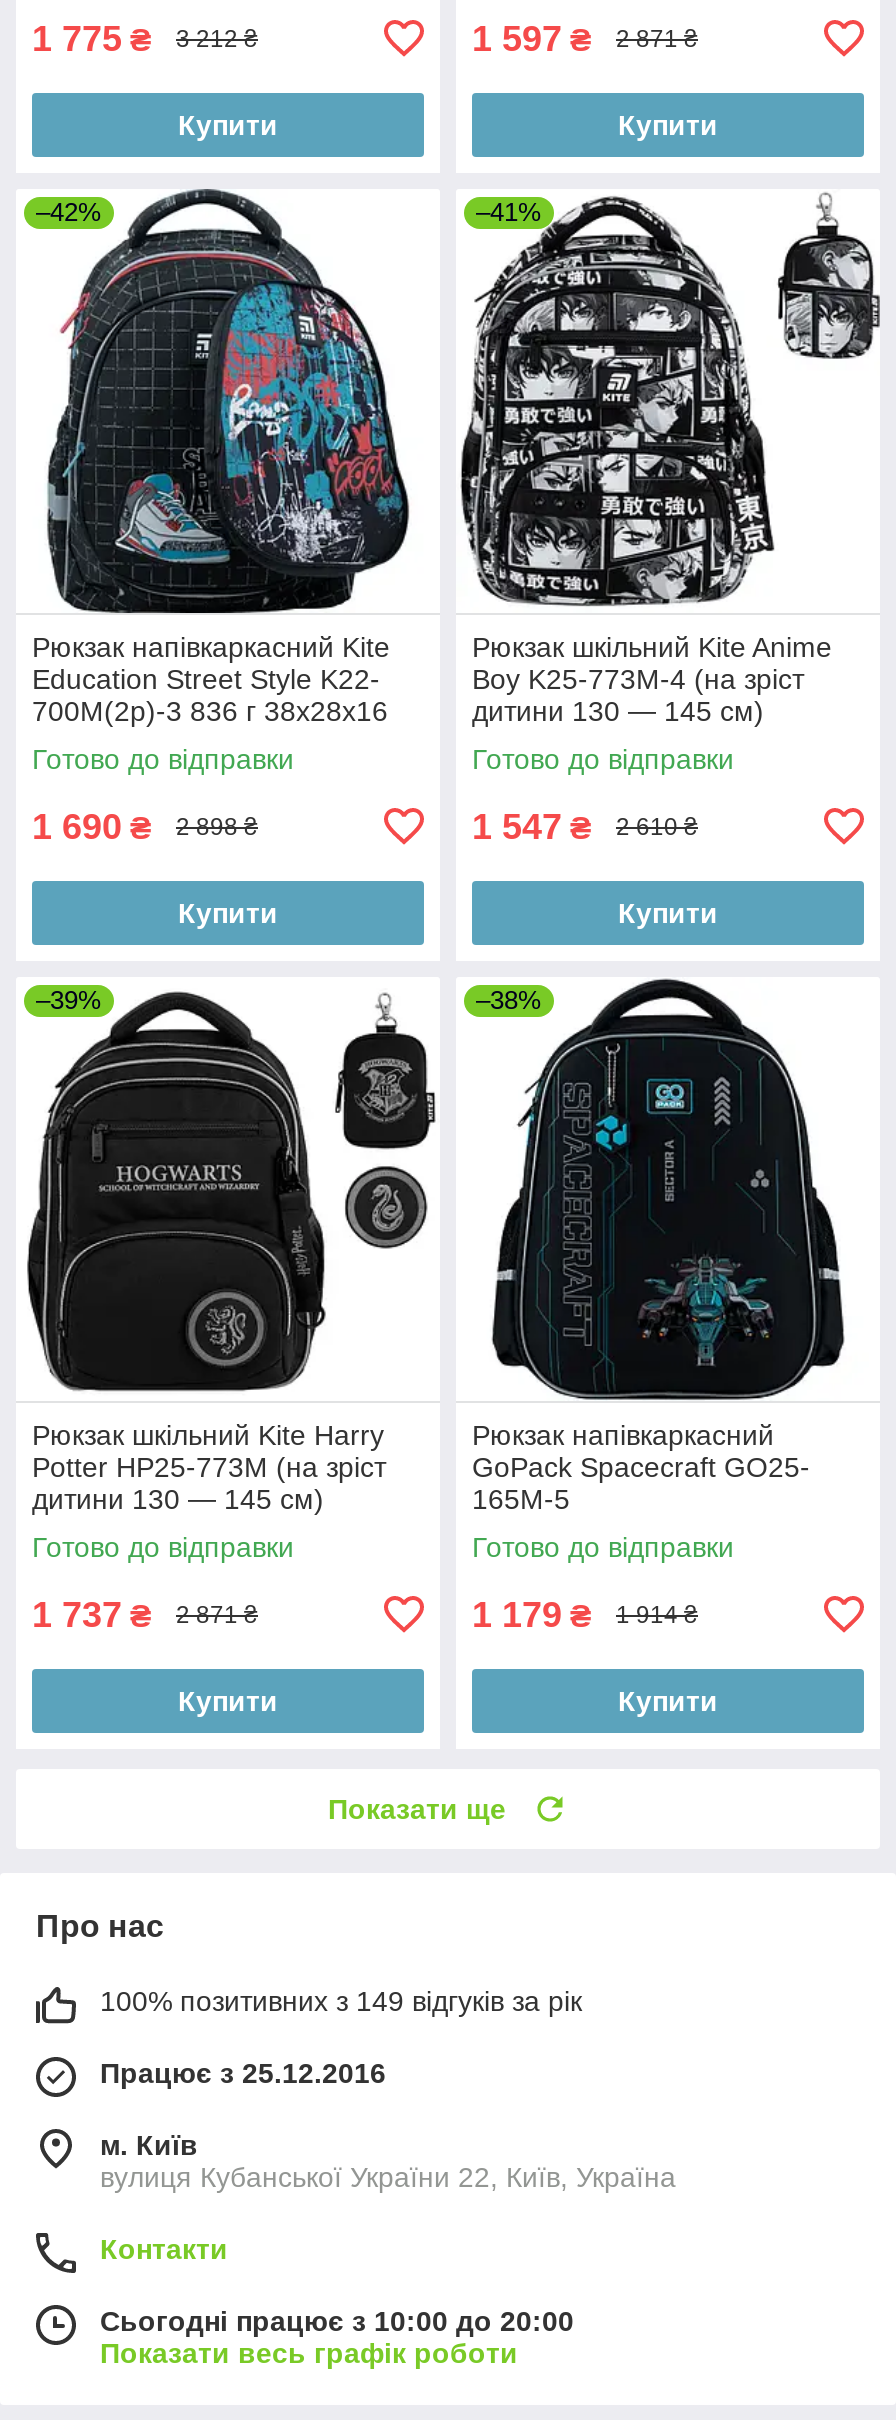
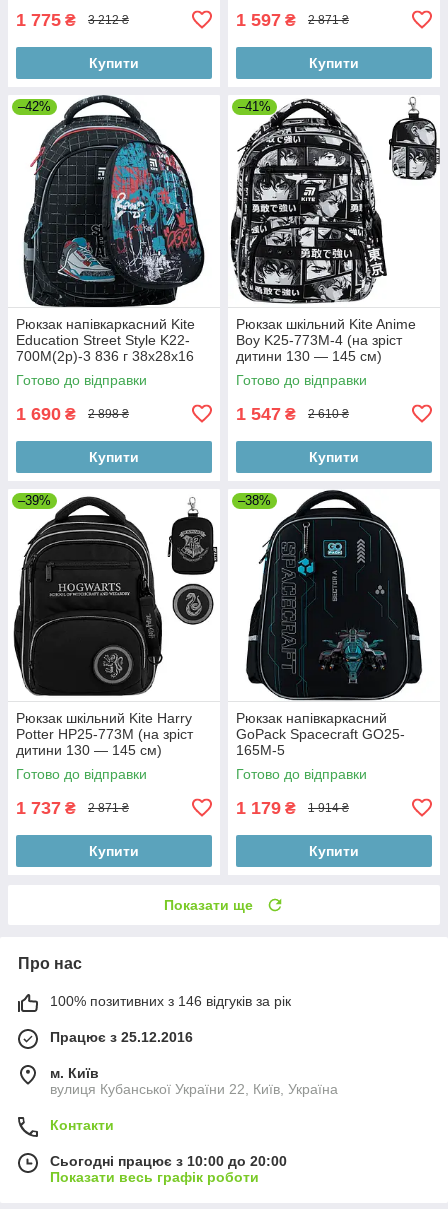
- 100% позитивних з 149 відгуків за рік
+ 100% позитивних з 146 відгуків за рік
